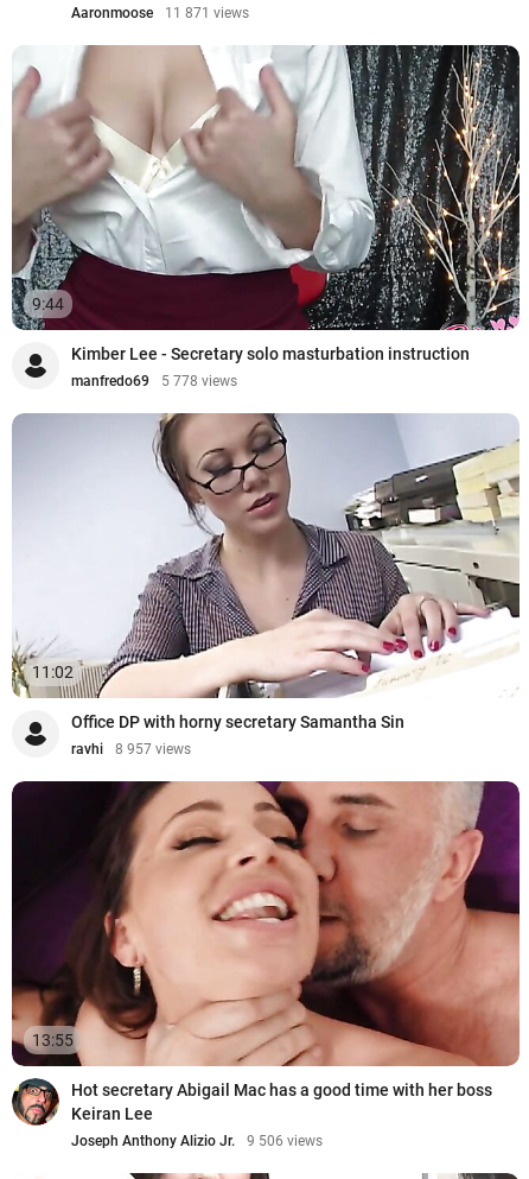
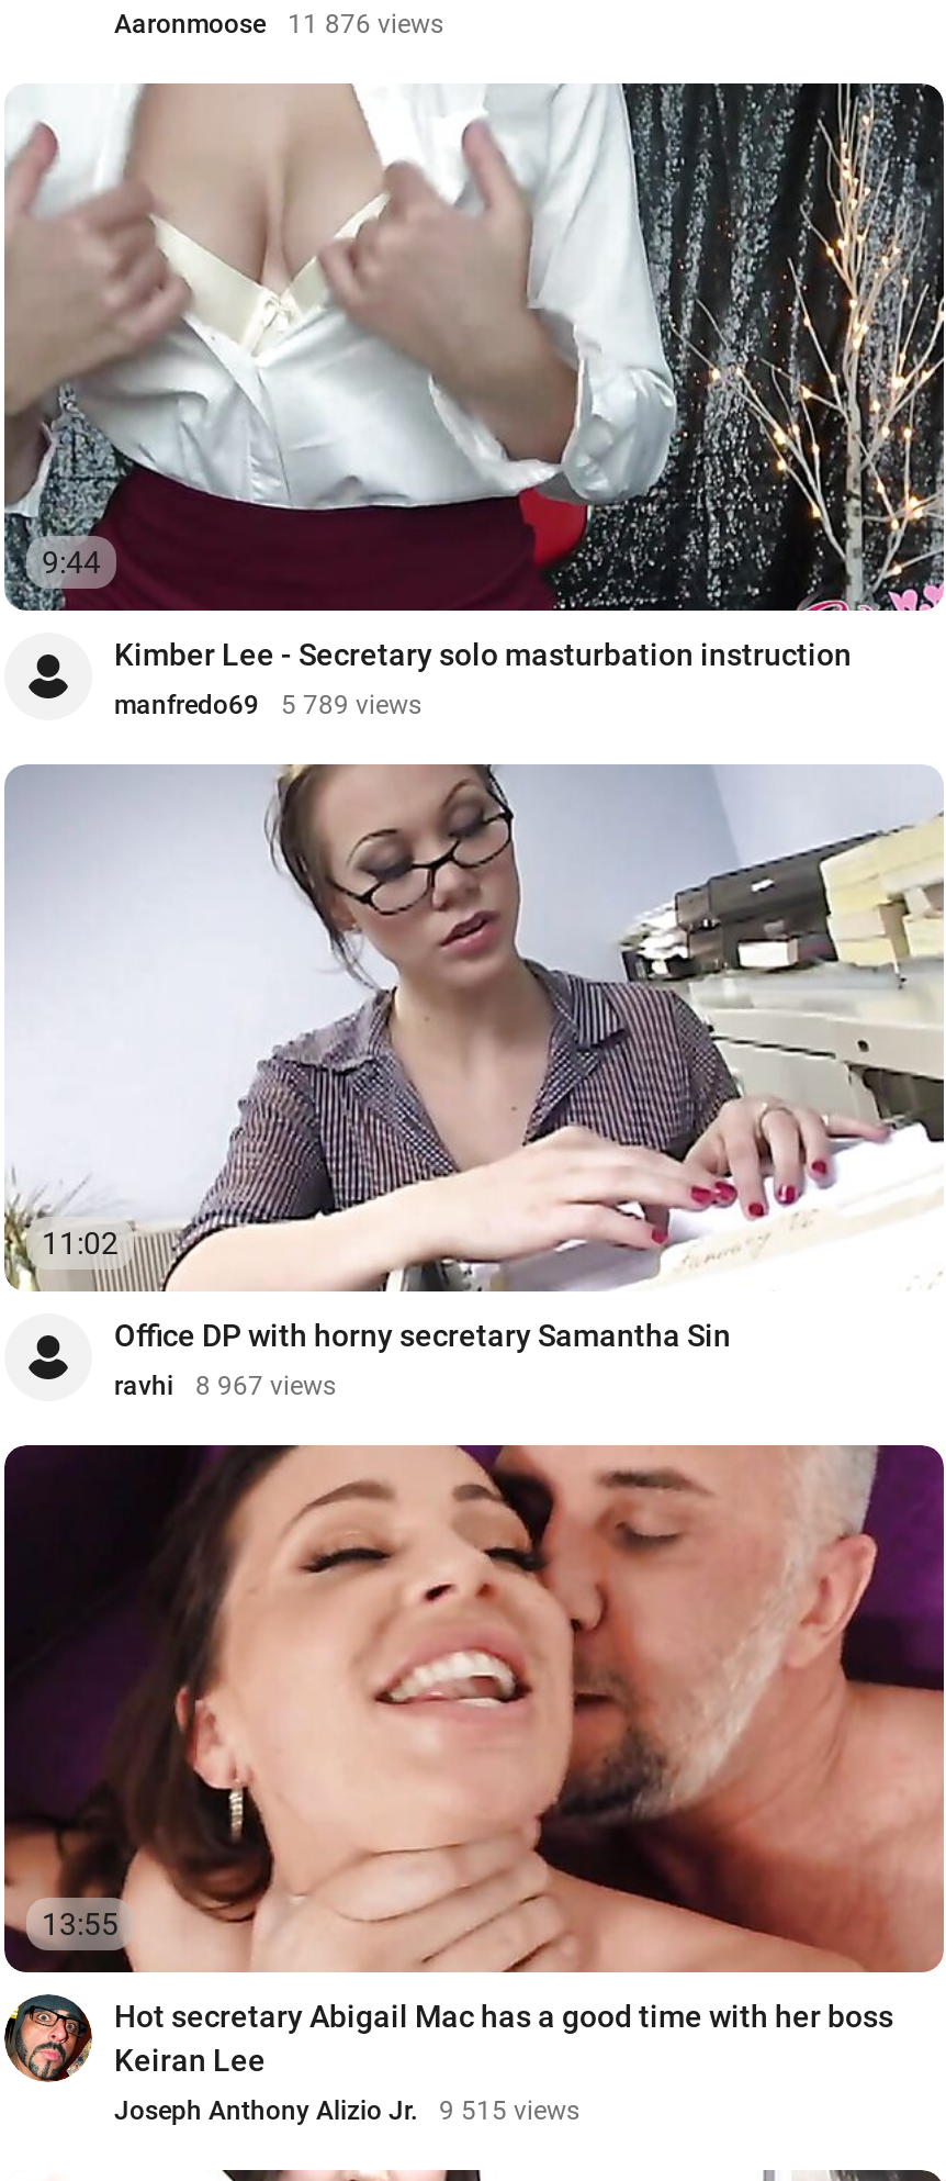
- Aaronmoose 11 871 views
+ Aaronmoose 11 876 views

- manfredo69 5 778 views
+ manfredo69 5 789 views

- ravhi 8 957 views
+ ravhi 8 967 views

- Joseph Anthony Alizio Jr. 9 506 views
+ Joseph Anthony Alizio Jr. 9 515 views
